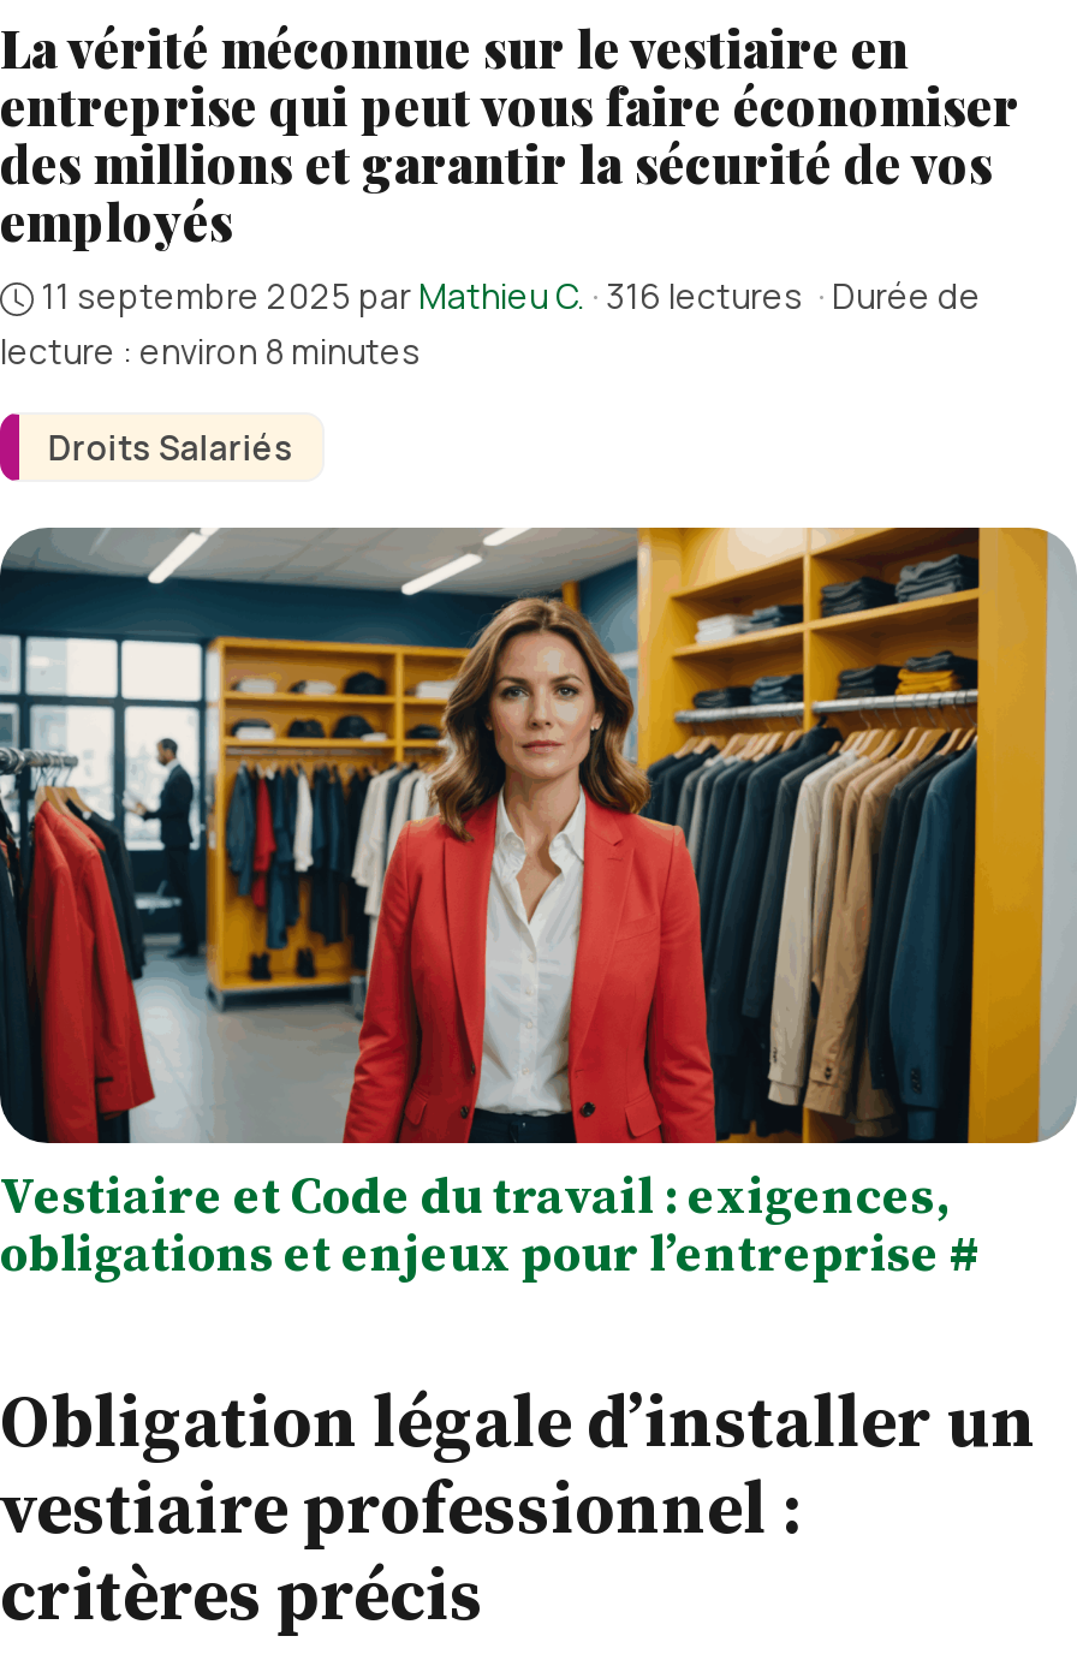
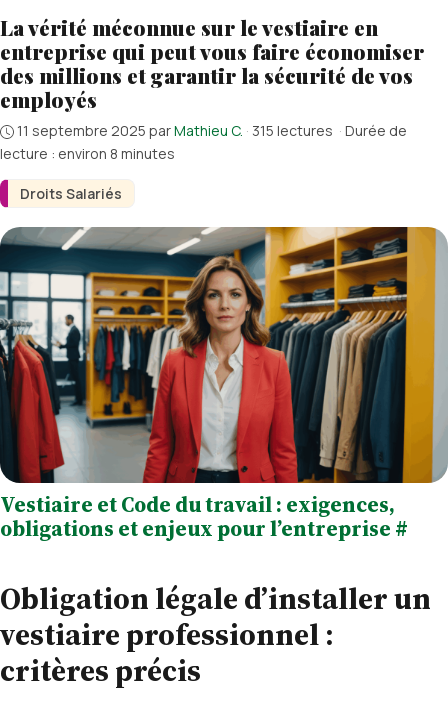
- 11 septembre 2025 par Mathieu C. · 316 lectures · Durée de
+ 11 septembre 2025 par Mathieu C. · 315 lectures · Durée de
